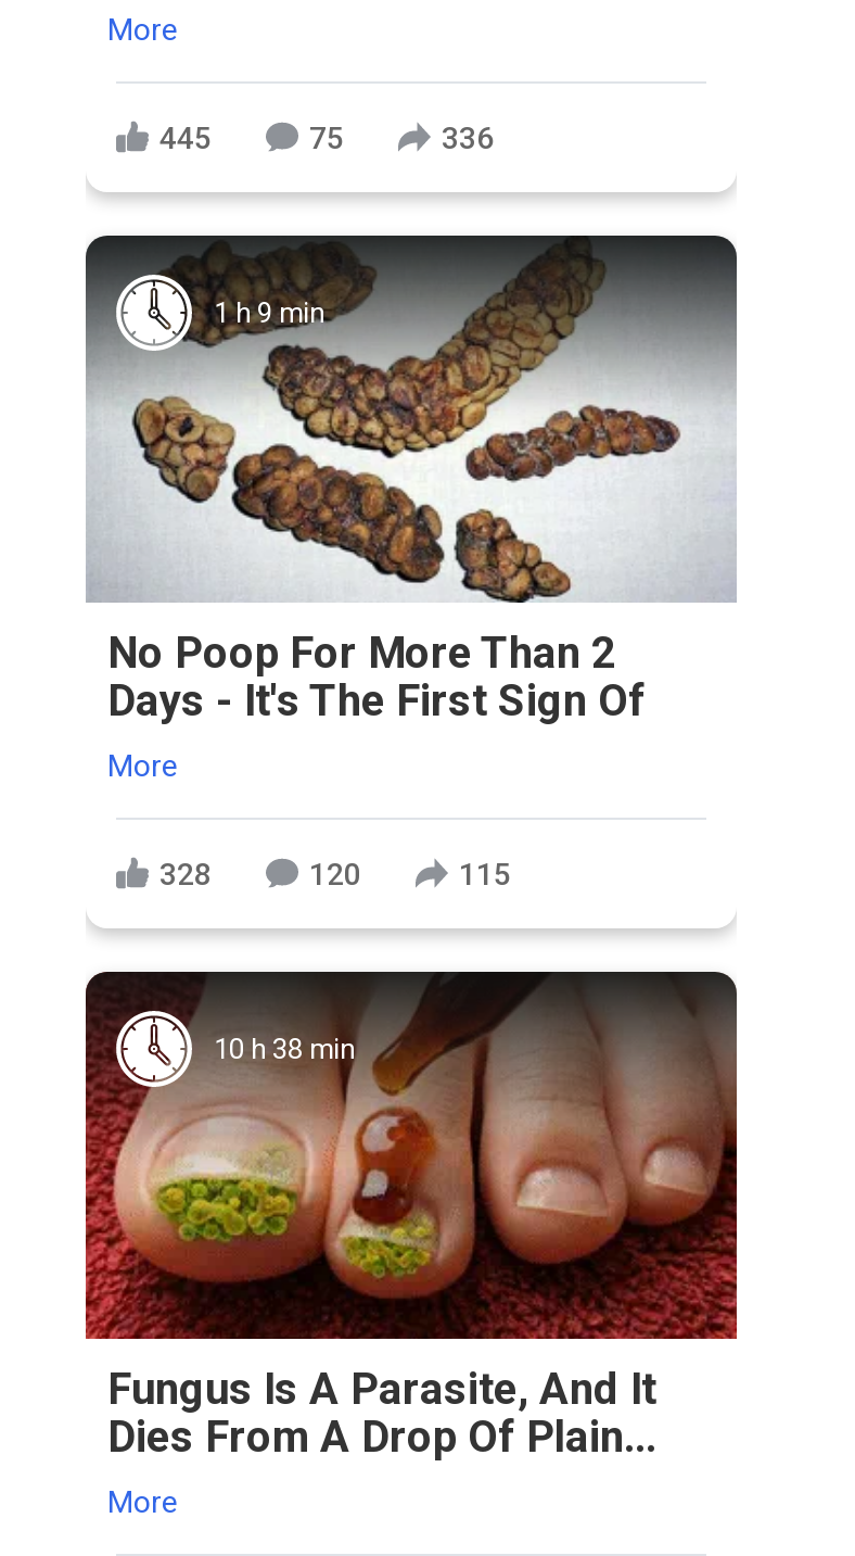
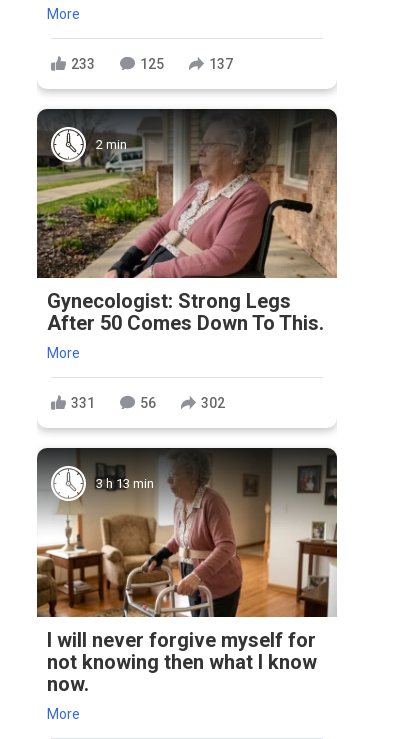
- 445
- 75
- 336
+ 233
+ 125
+ 137

- [image]
- 1 h 9 min
+ [image]
+ 2 min

- No Poop For More Than 2
- Days - It's The First Sign Of
+ Gynecologist: Strong Legs
+ After 50 Comes Down To This.

- 328
- 120
- 115
+ 331
+ 56
+ 302

- [image]
- 10 h 38 min
+ [image]
+ 3 h 13 min

- Fungus Is A Parasite, And It
- Dies From A Drop Of Plain...
+ I will never forgive myself for
+ not knowing then what I know
+ now.
